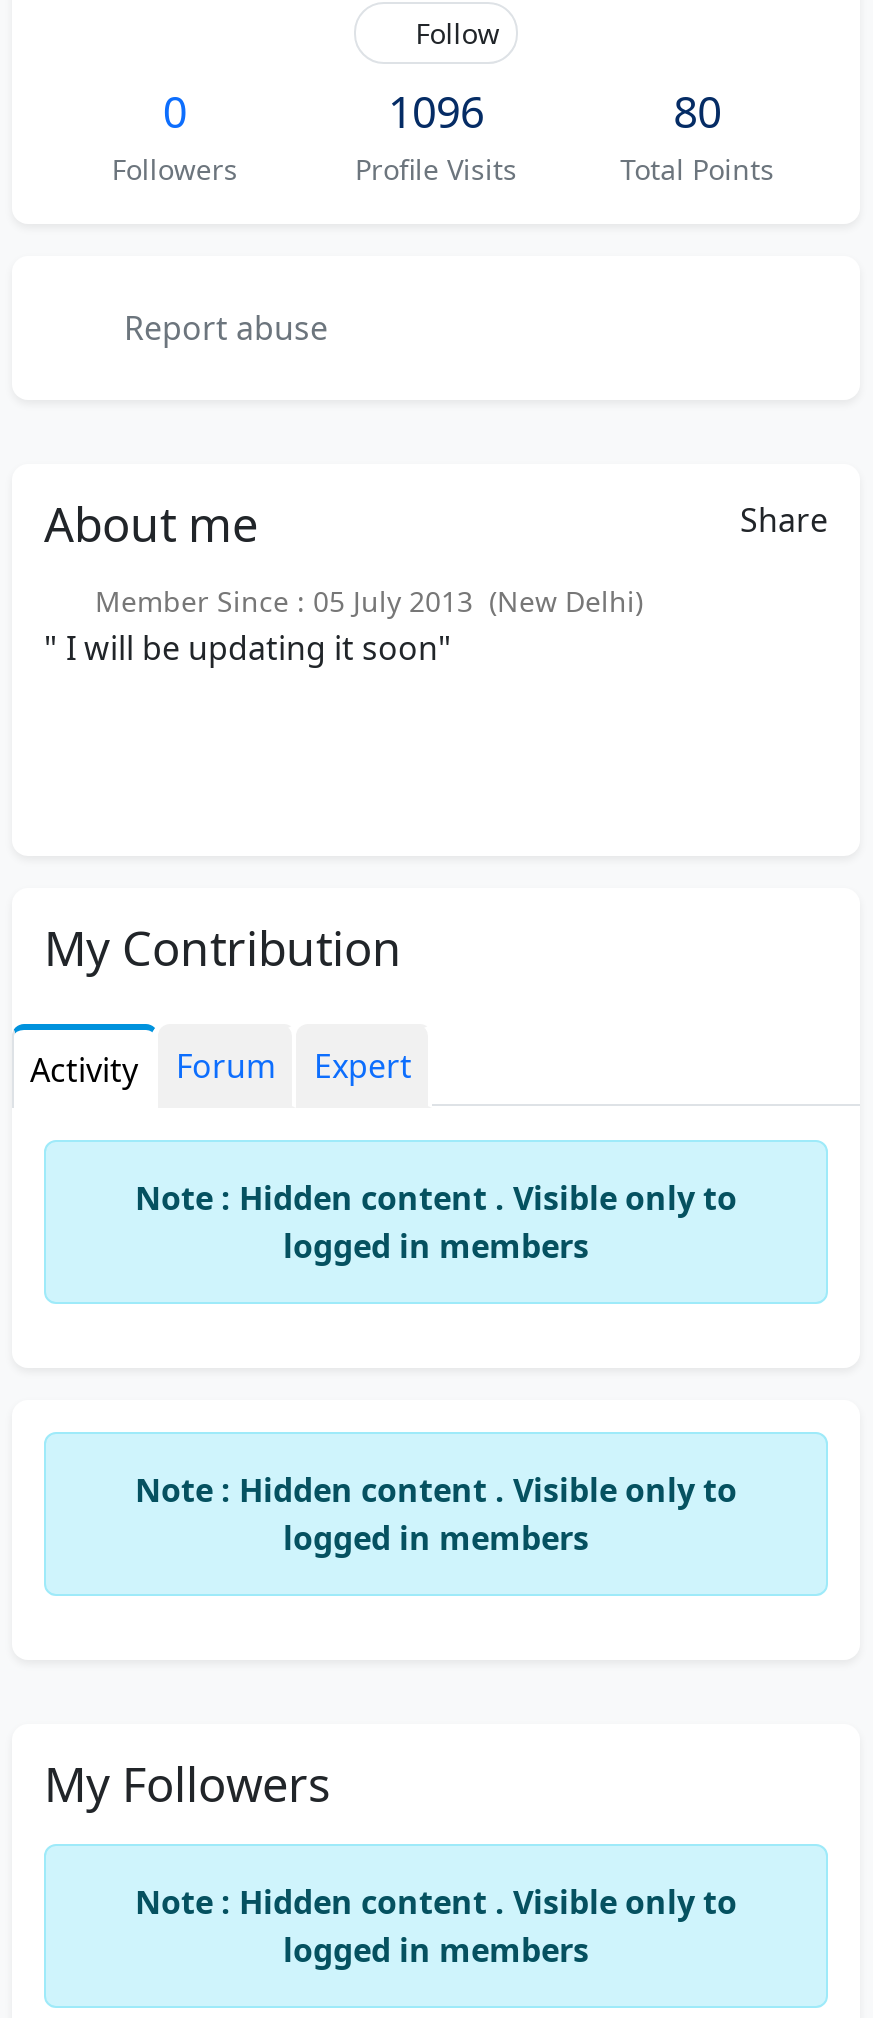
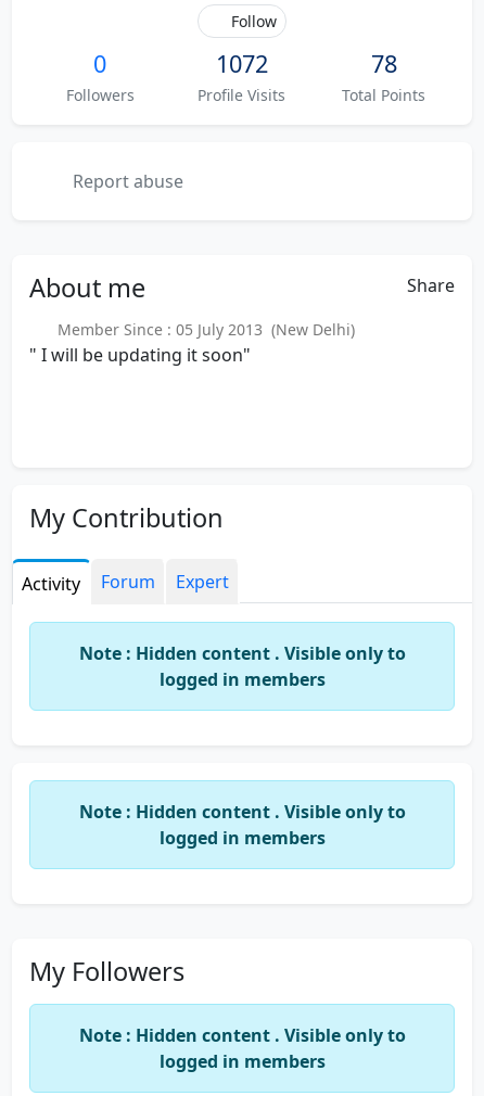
- 1096
+ 1072

- 80
+ 78
